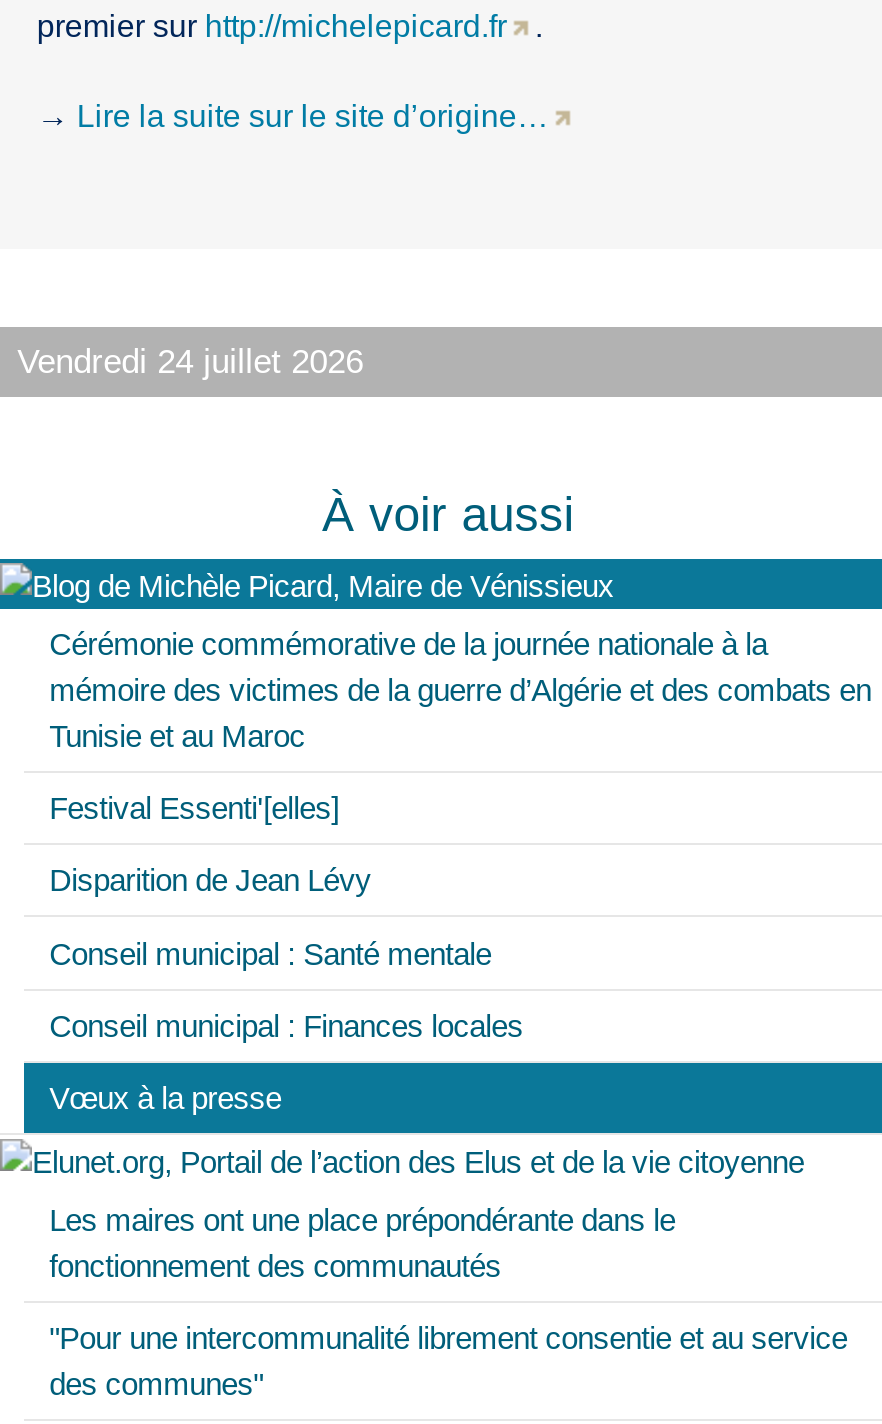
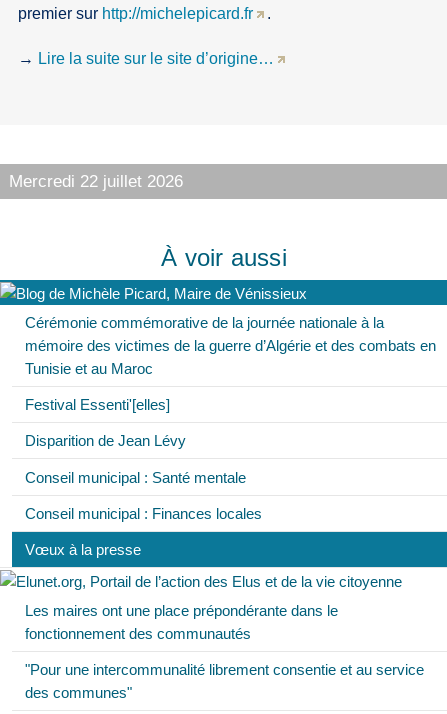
- Vendredi 24 juillet 2026
+ Mercredi 22 juillet 2026
